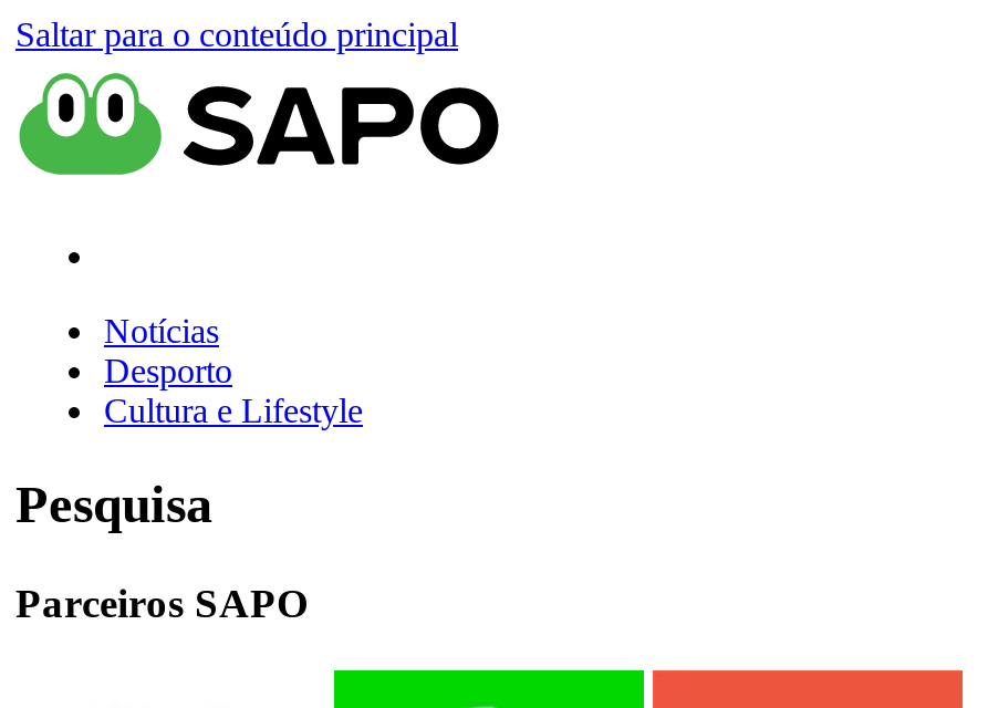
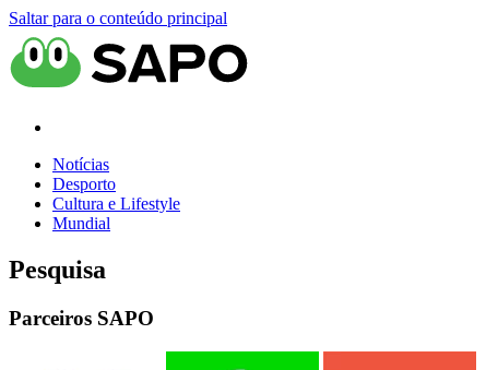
+ Mundial
